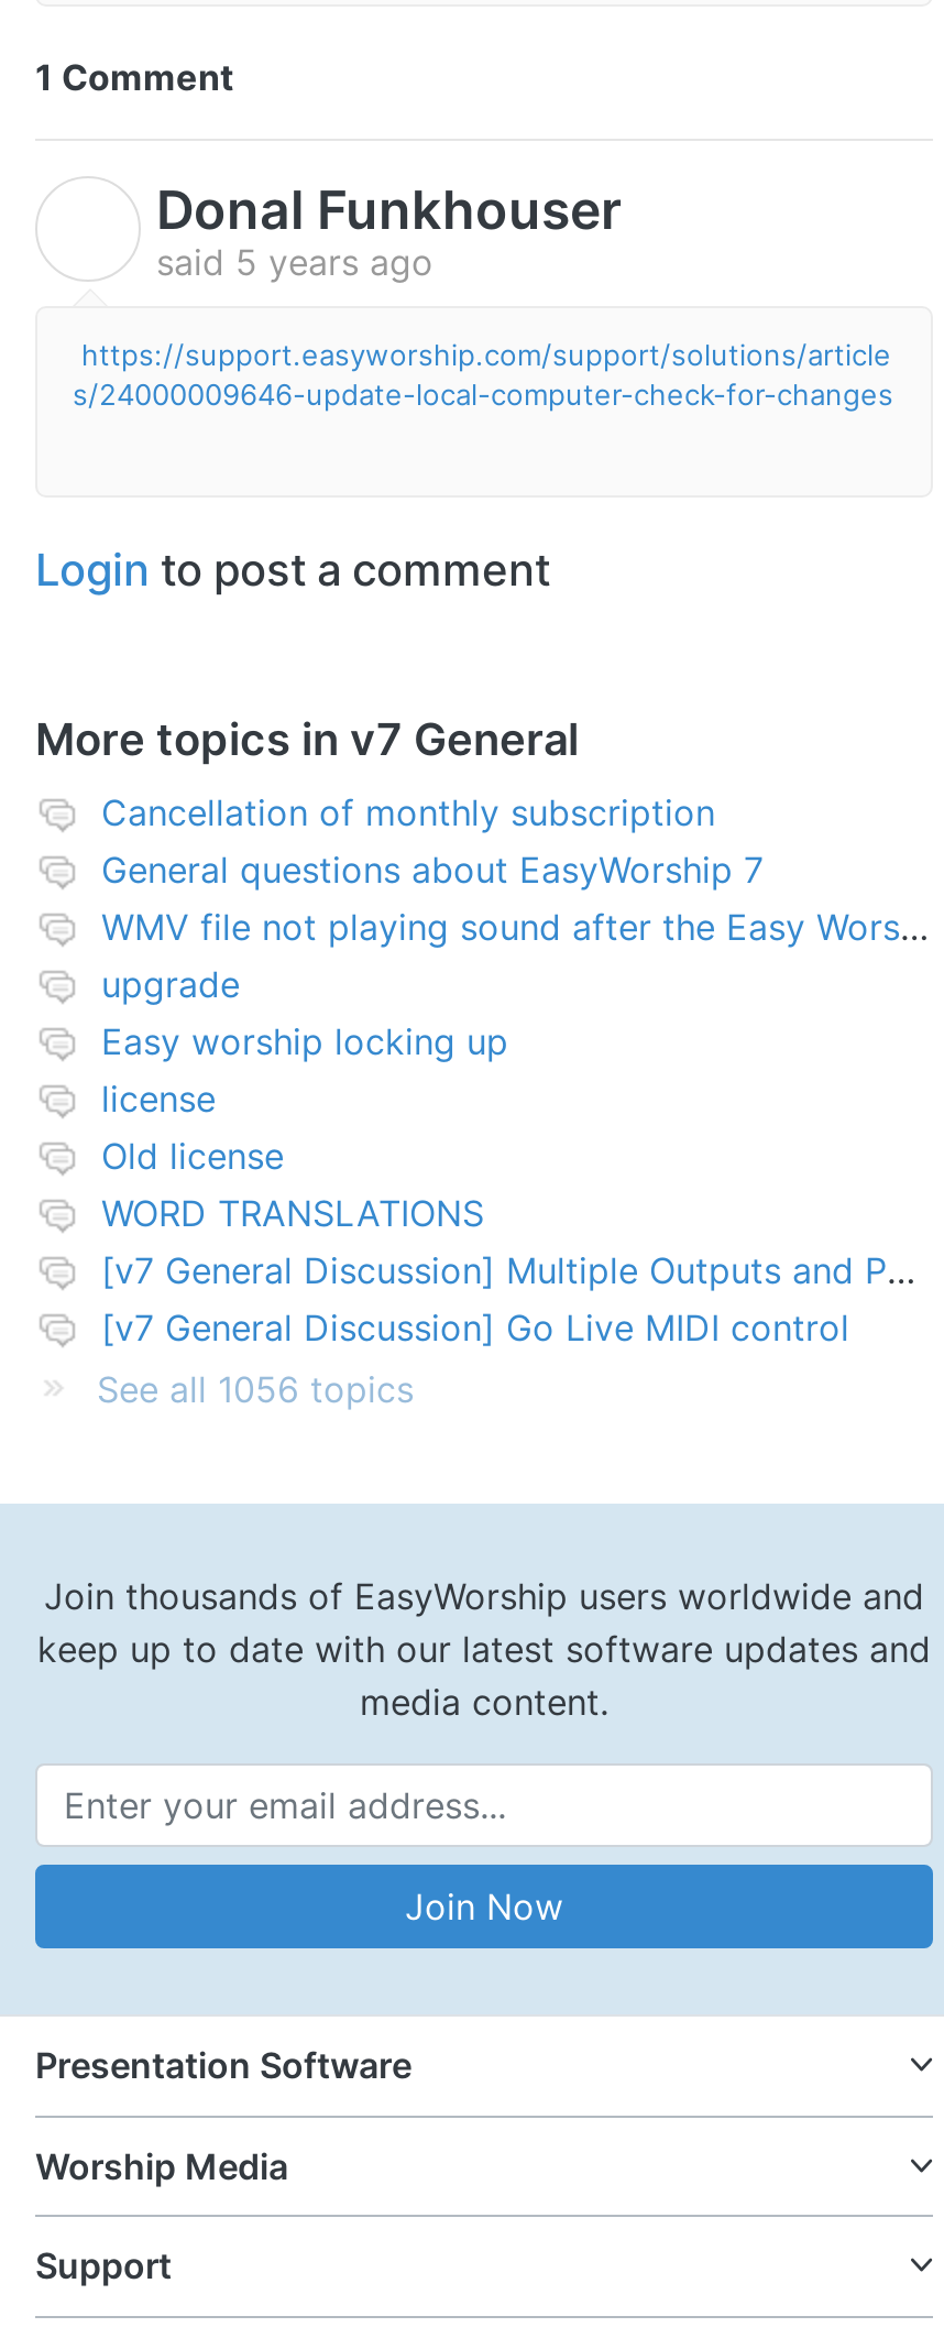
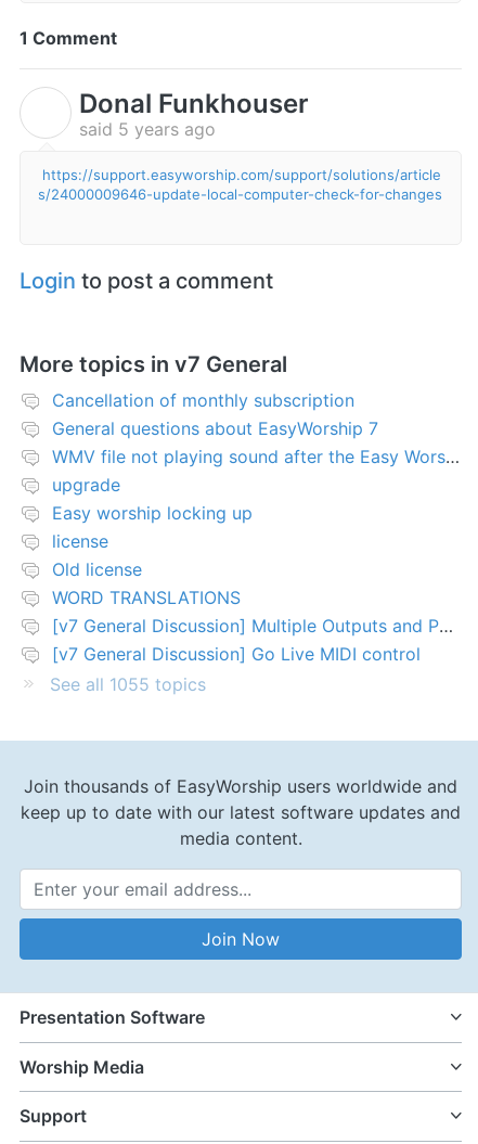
- See all 1056 topics
+ See all 1055 topics
